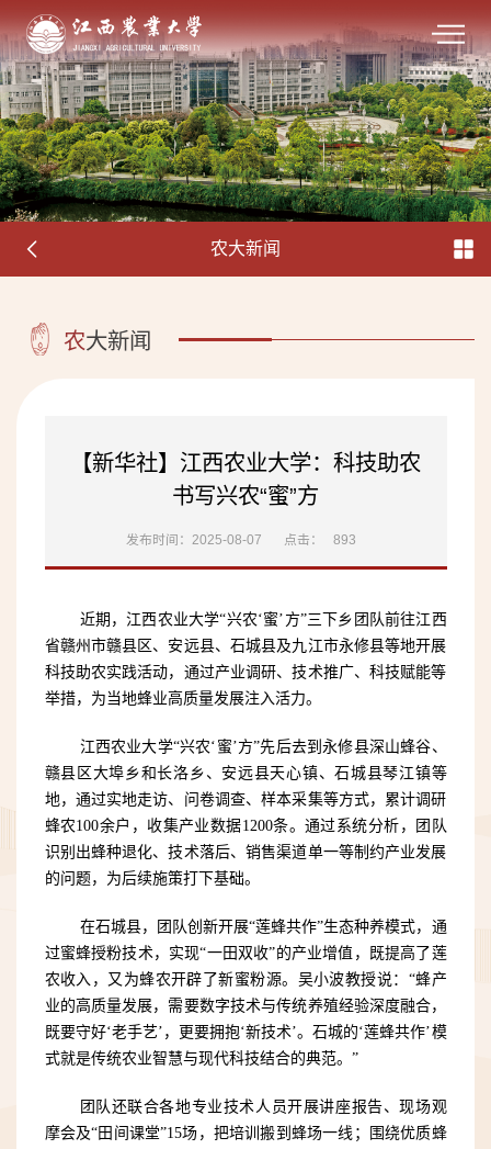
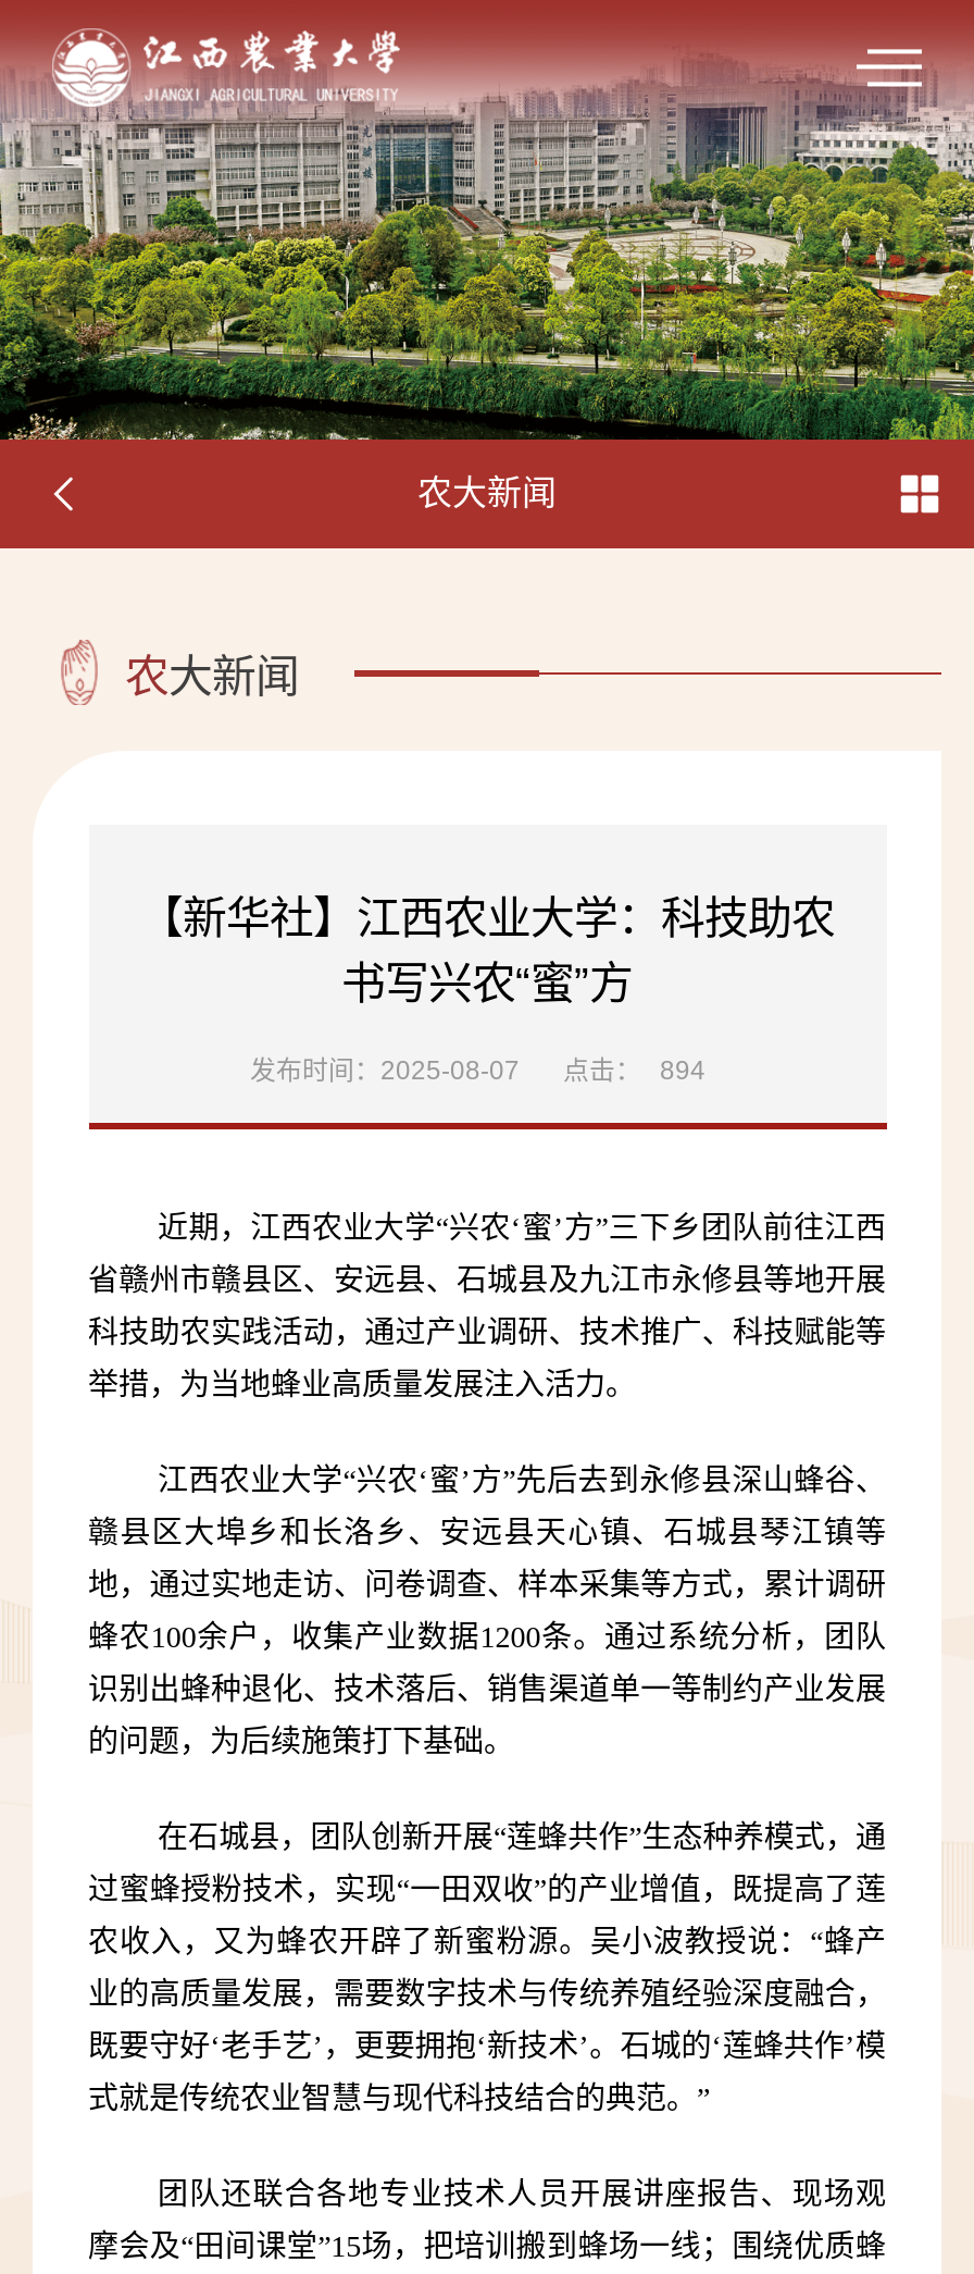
- 发布时间：2025-08-07 点击： 893
+ 发布时间：2025-08-07 点击： 894
